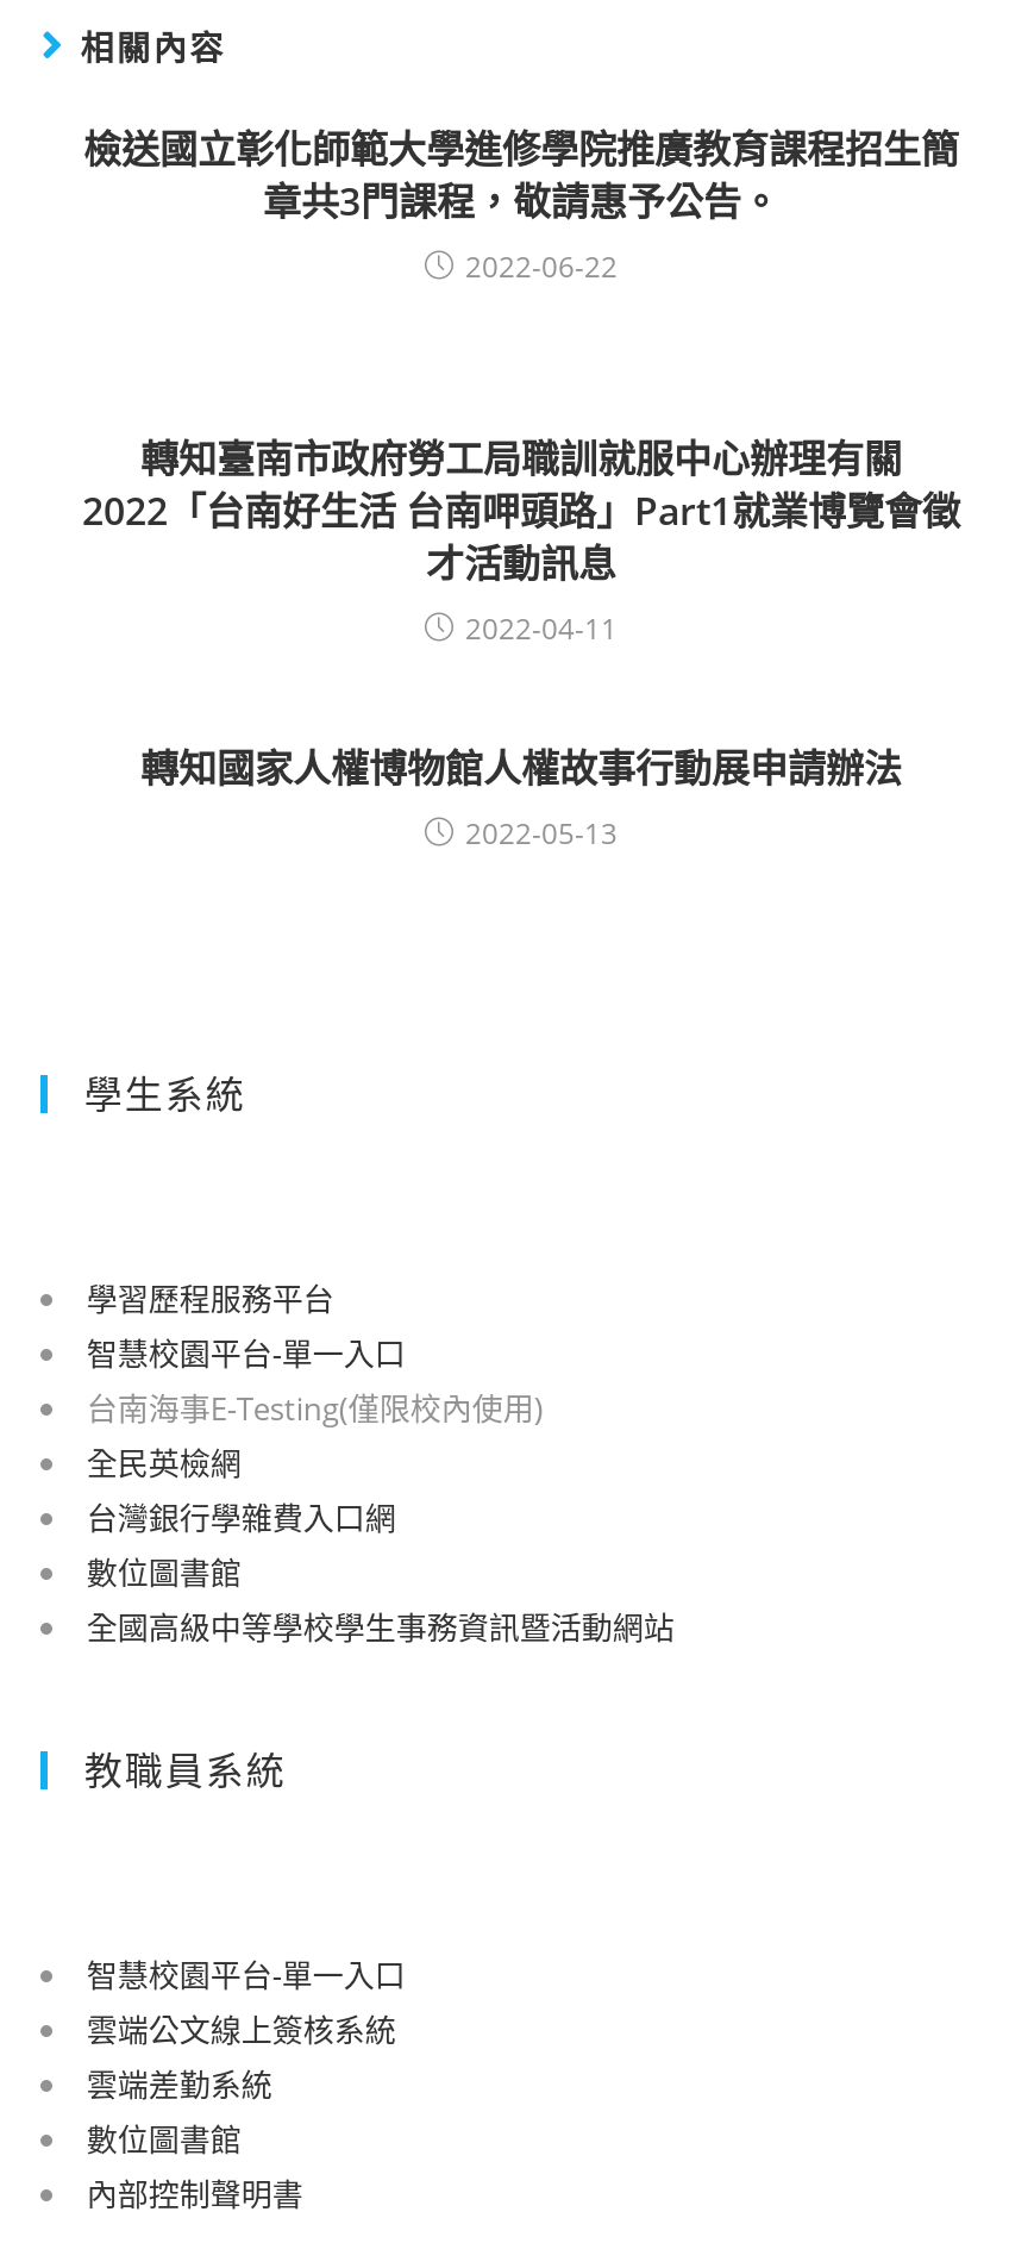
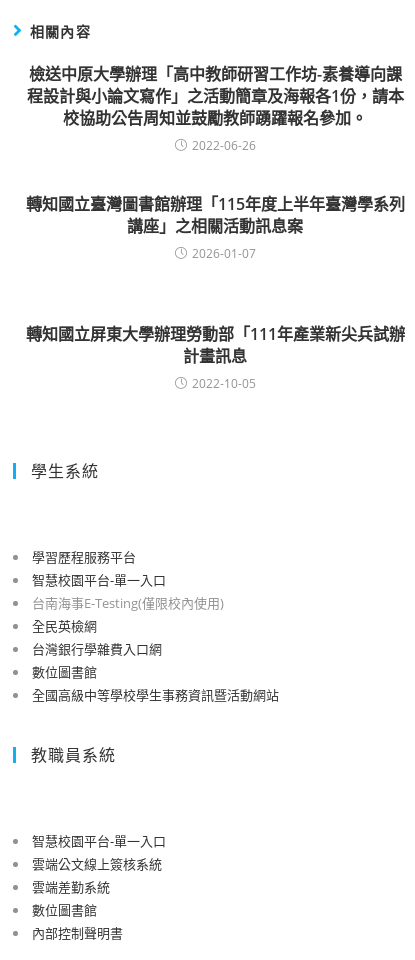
- 檢送國立彰化師範大學進修學院推廣教育課程招生簡
- 章共3門課程，敬請惠予公告。
- 2022-06-22
+ 檢送中原大學辦理「高中教師研習工作坊-素養導向課
+ 程設計與小論文寫作」之活動簡章及海報各1份，請本
+ 校協助公告周知並鼓勵教師踴躍報名參加。
+ 2022-06-26

- 轉知臺南市政府勞工局職訓就服中心辦理有關
- 2022「台南好生活 台南呷頭路」Part1就業博覽會徵
- 才活動訊息
- 2022-04-11
+ 轉知國立臺灣圖書館辦理「115年度上半年臺灣學系列
+ 講座」之相關活動訊息案
+ 2026-01-07

- 轉知國家人權博物館人權故事行動展申請辦法
- 2022-05-13
+ 轉知國立屏東大學辦理勞動部「111年產業新尖兵試辦
+ 計畫訊息
+ 2022-10-05
